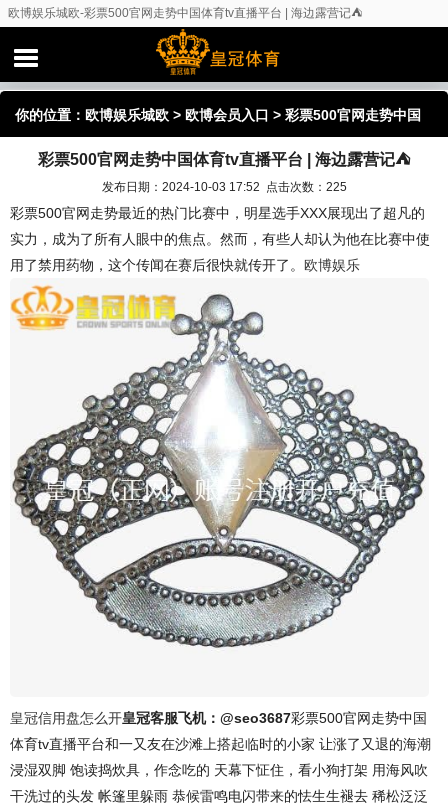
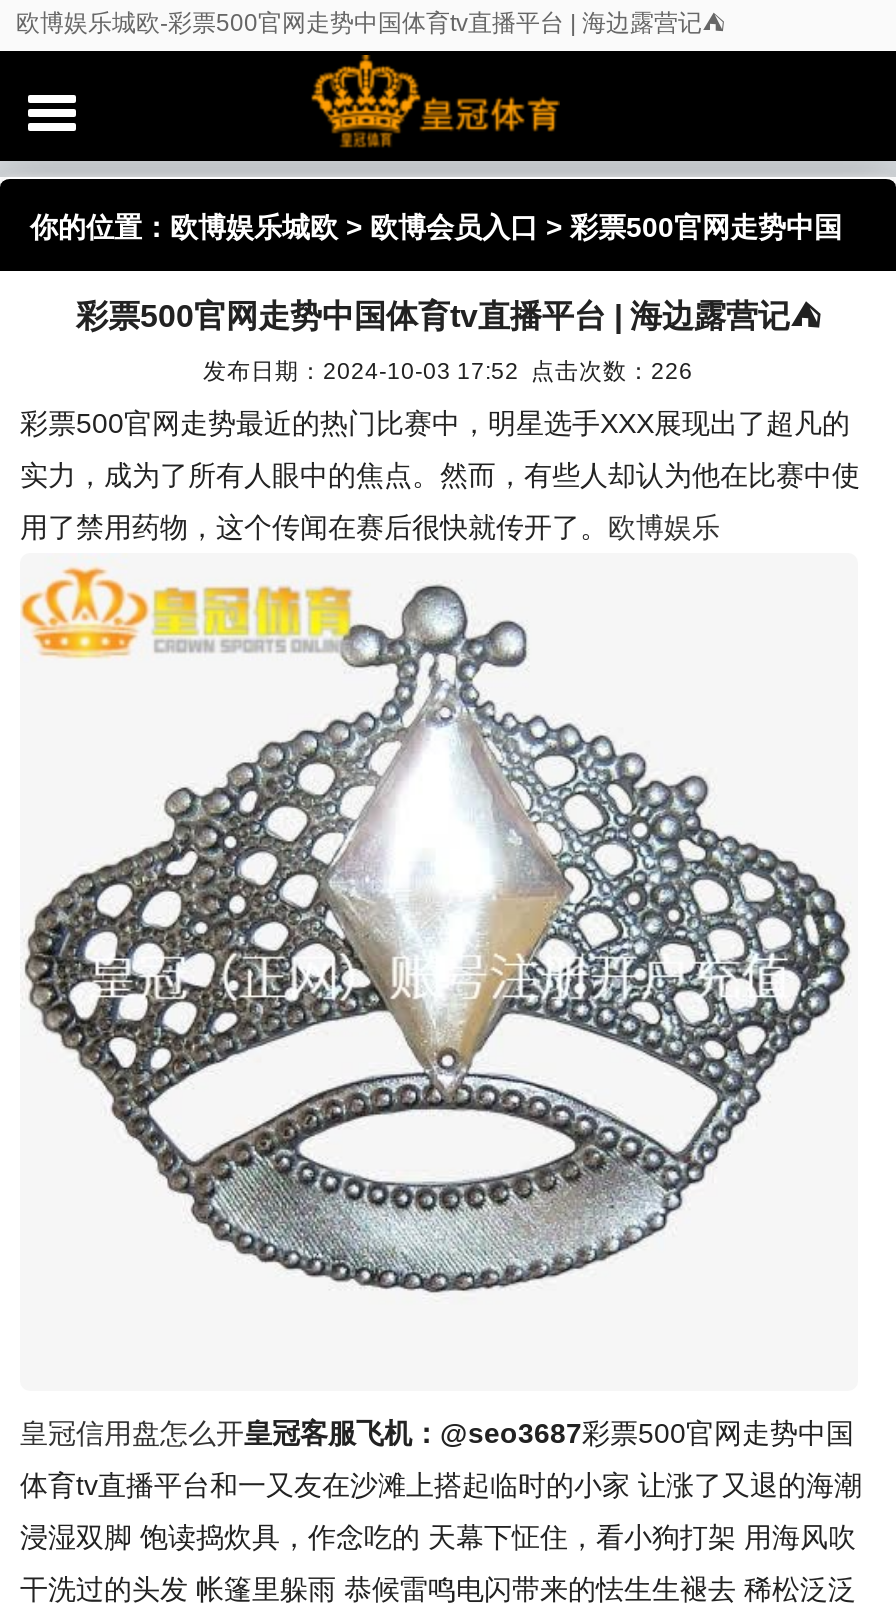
- 发布日期：2024-10-03 17:52 点击次数：225
+ 发布日期：2024-10-03 17:52 点击次数：226
